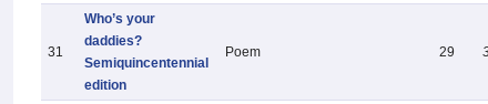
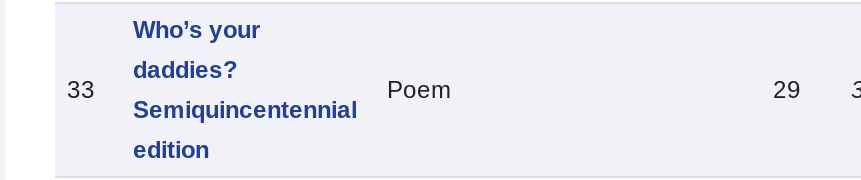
- 31
+ 33
